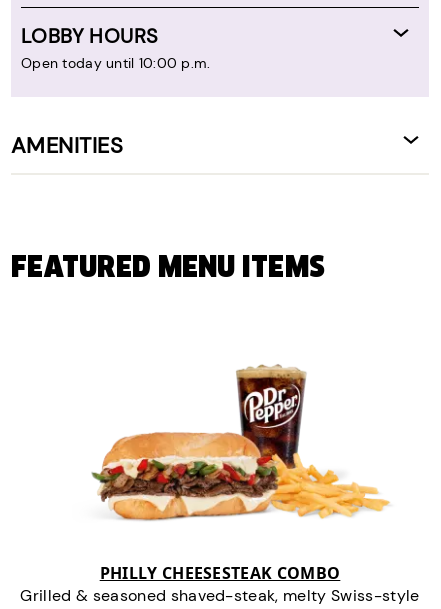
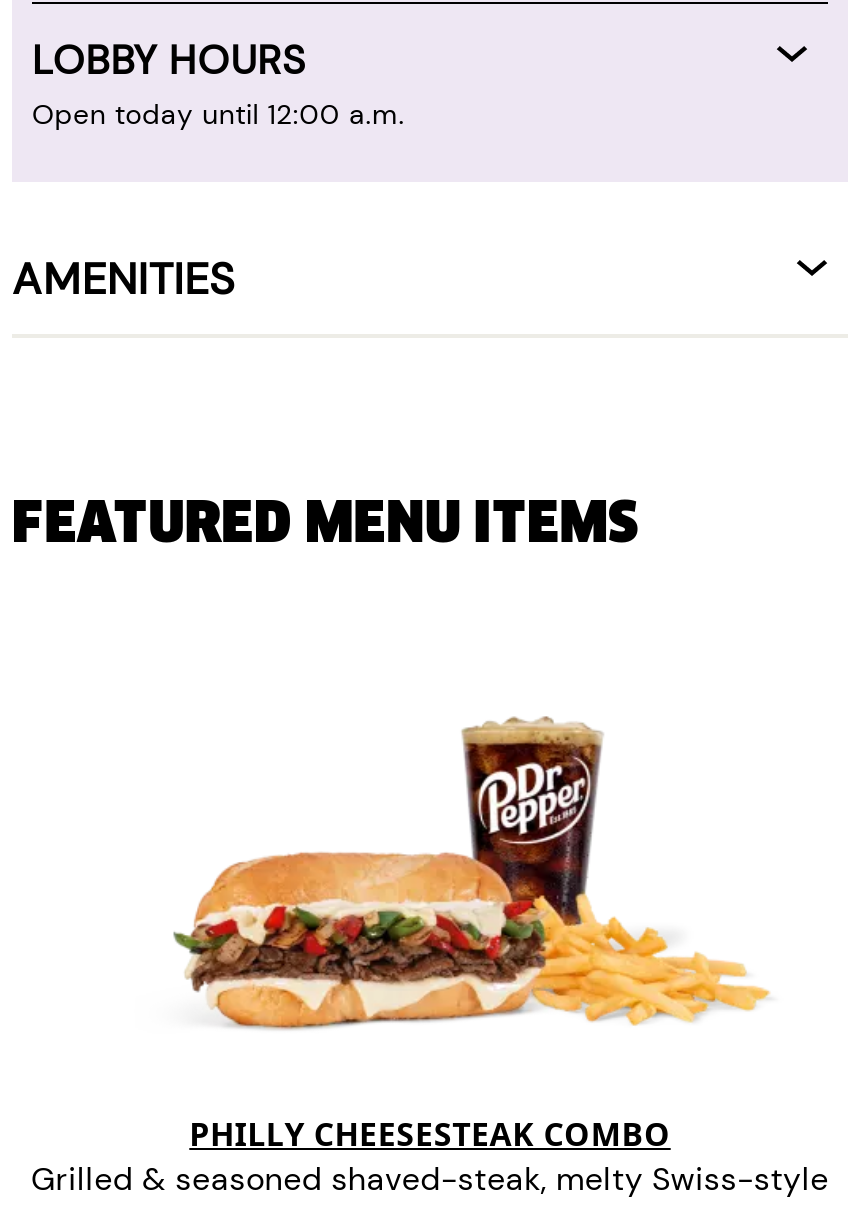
- Open today until 10:00 p.m.
+ Open today until 12:00 a.m.
